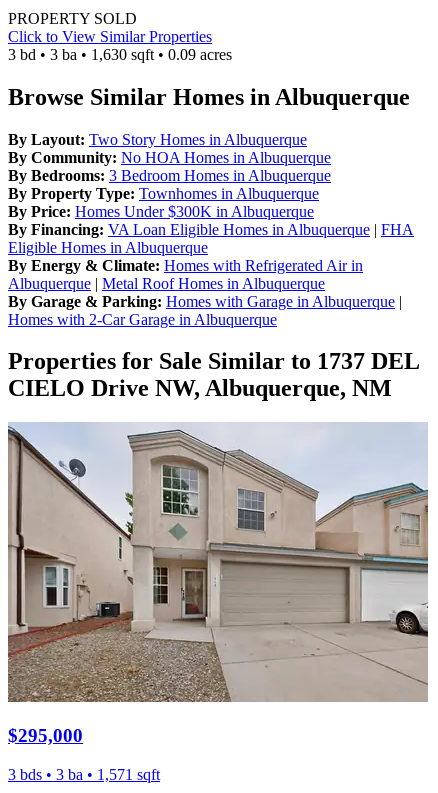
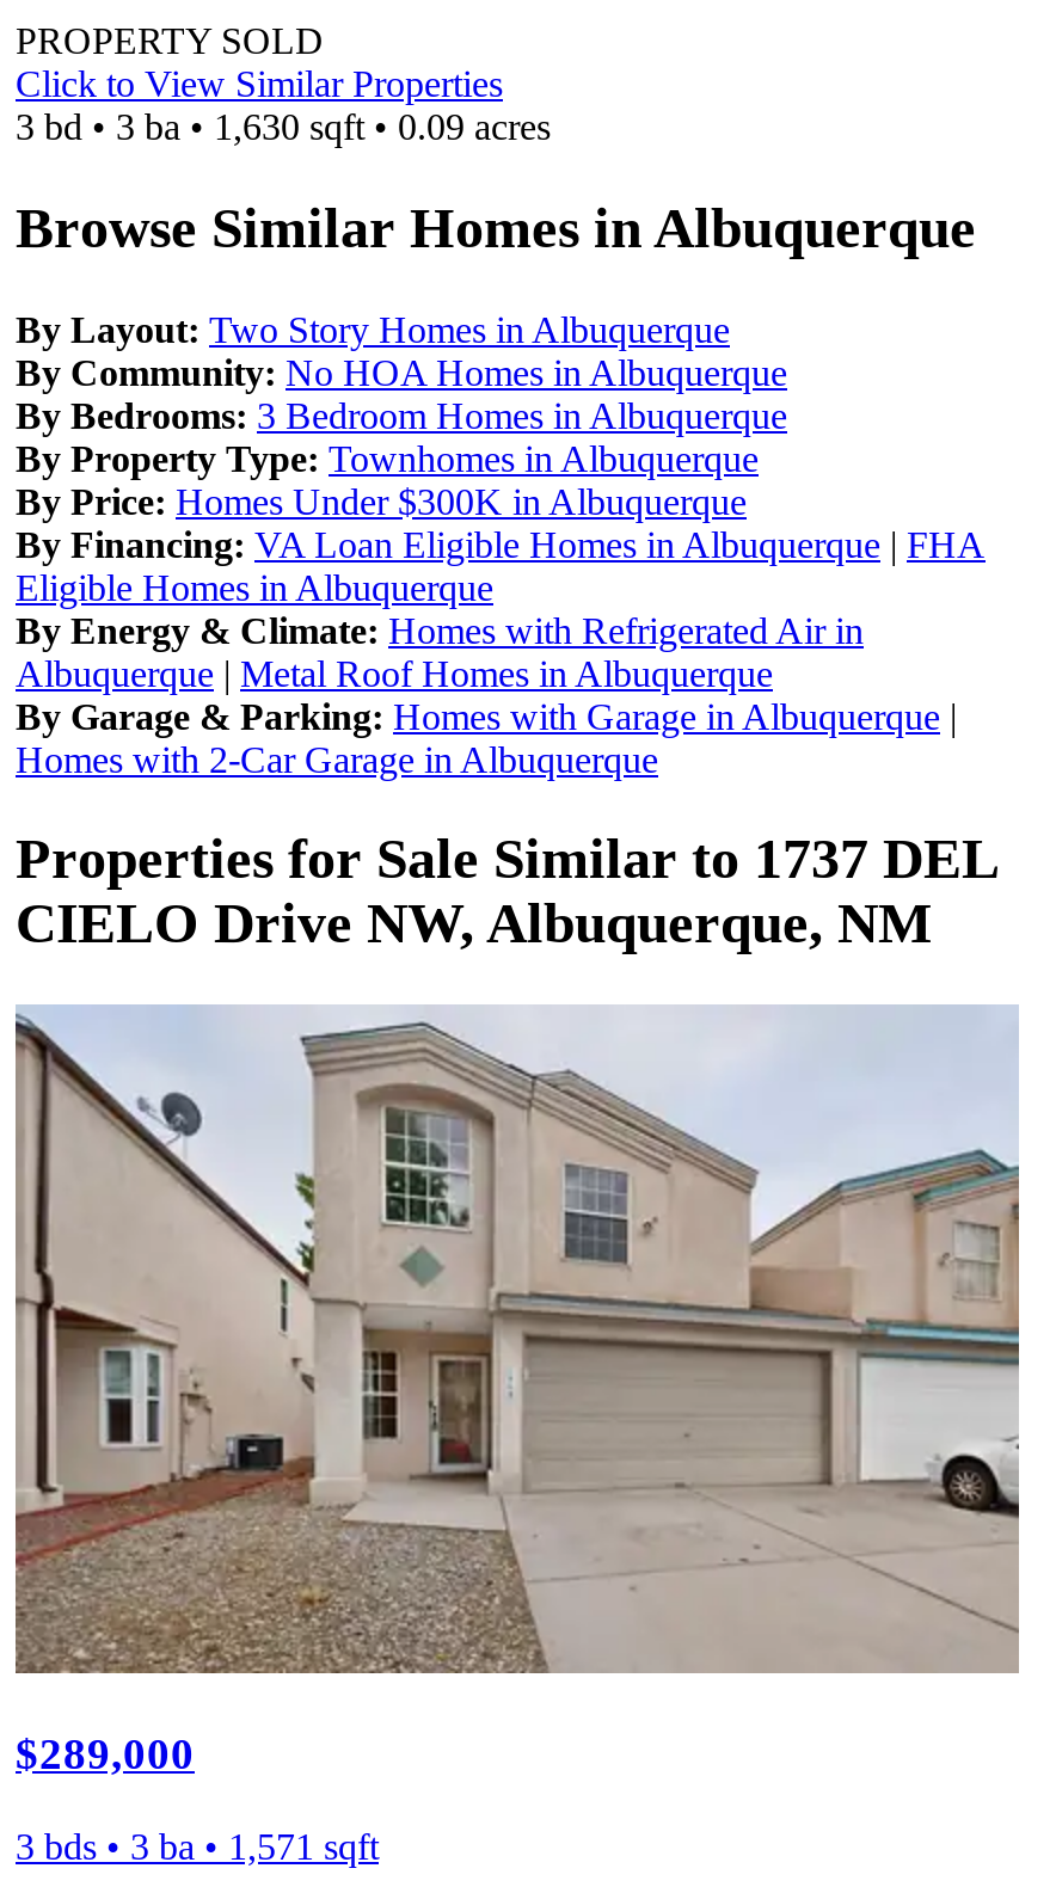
- $295,000
+ $289,000
